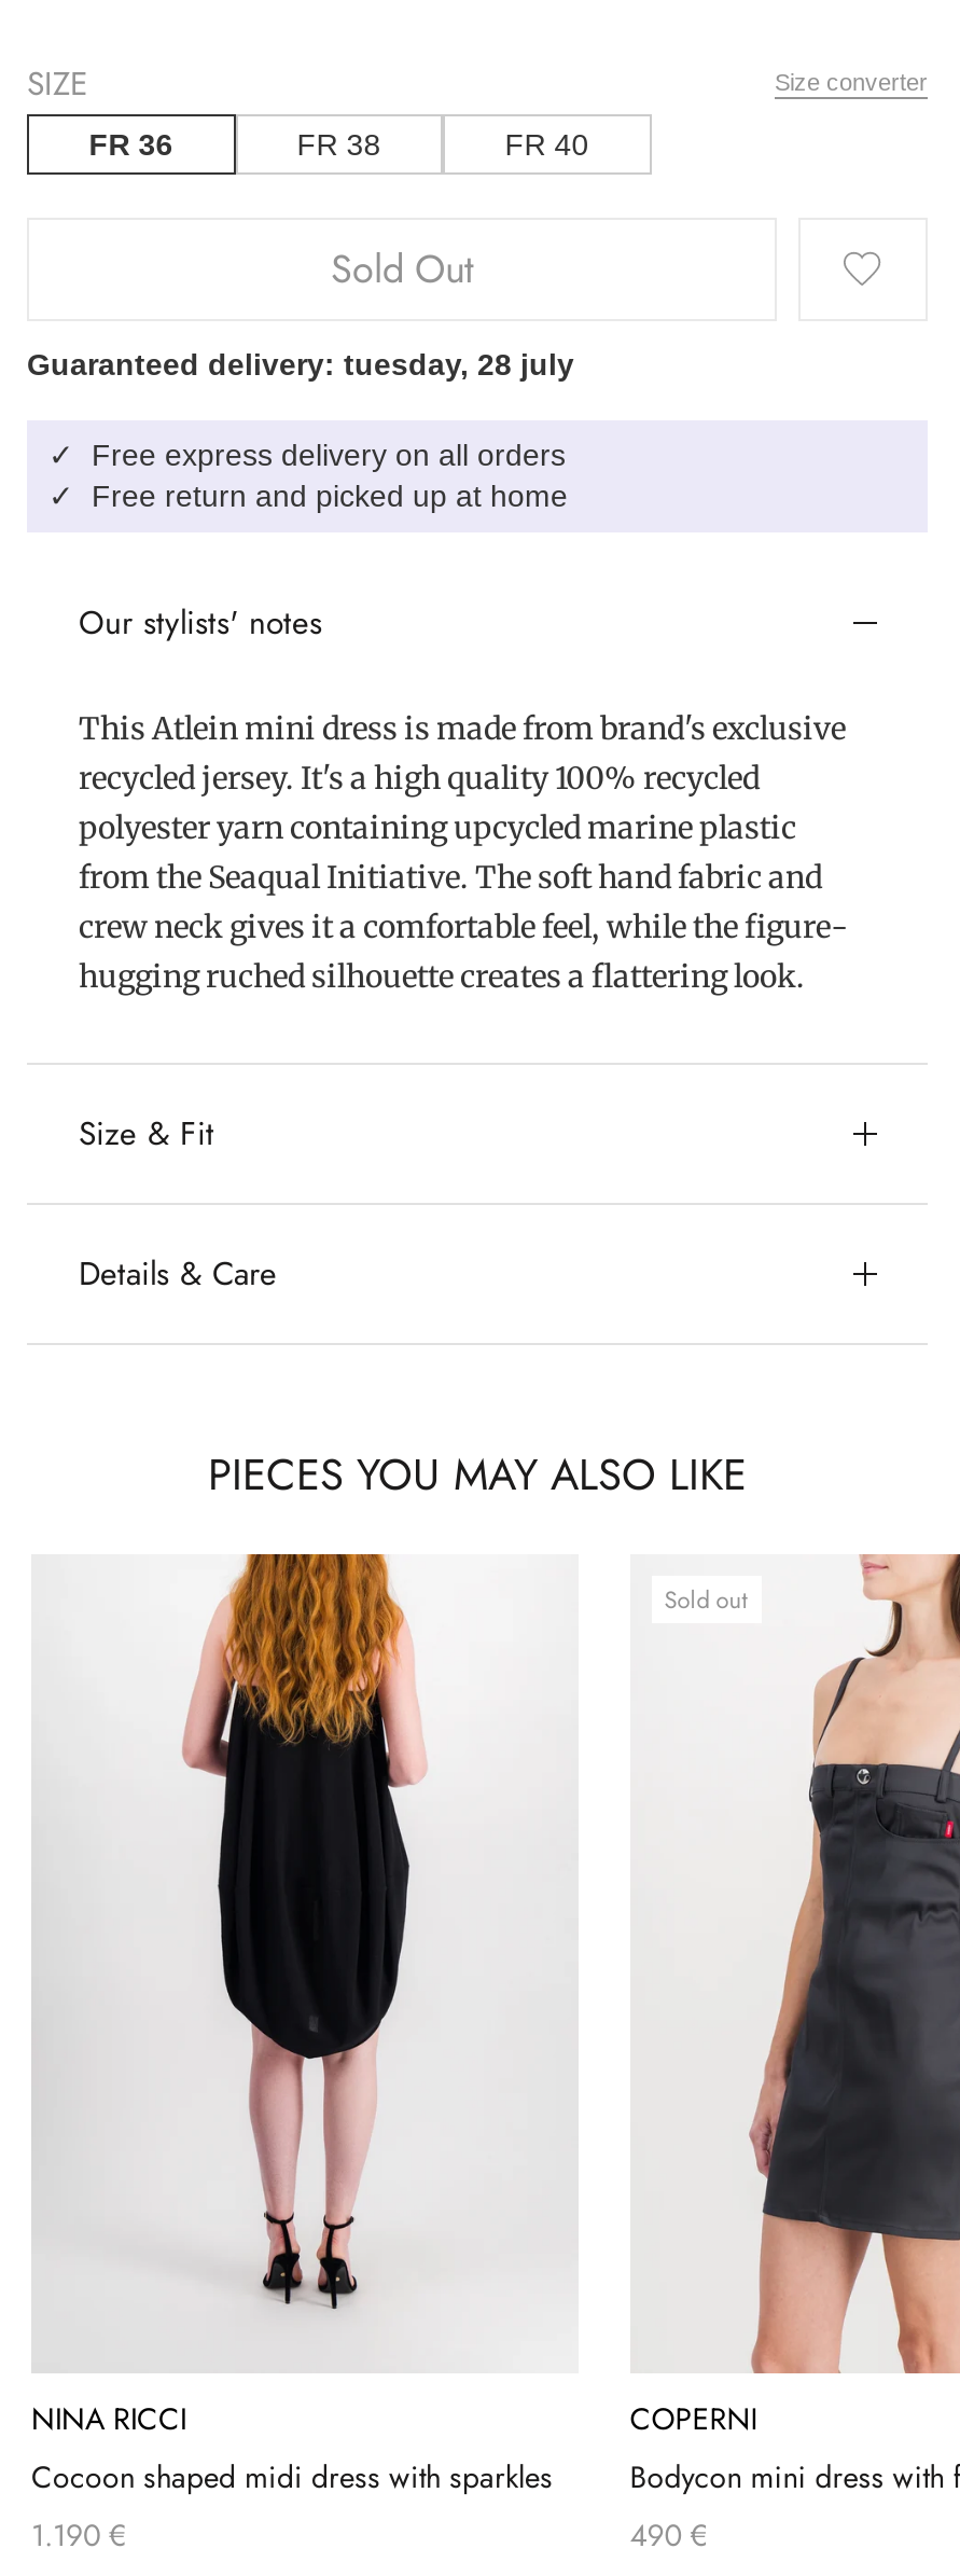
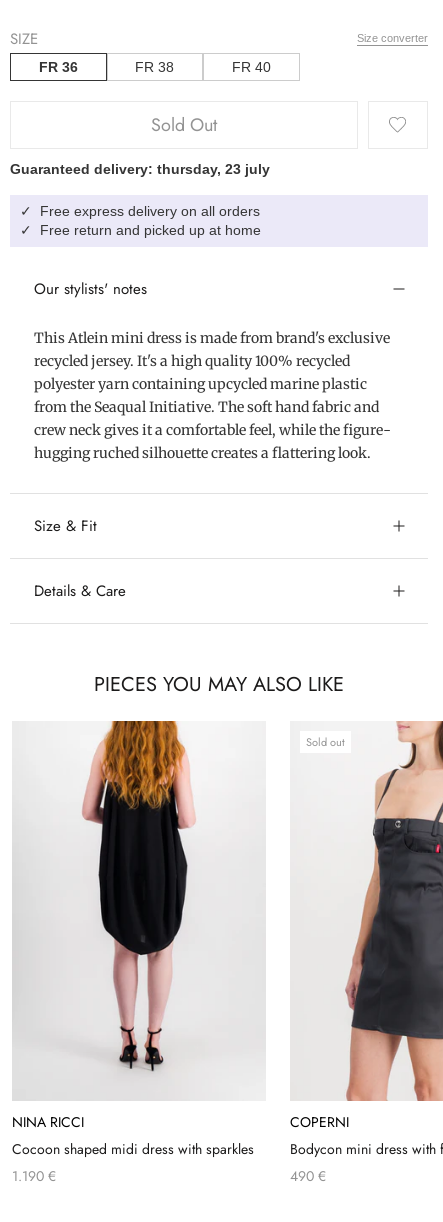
- Guaranteed delivery: tuesday, 28 july
+ Guaranteed delivery: thursday, 23 july
